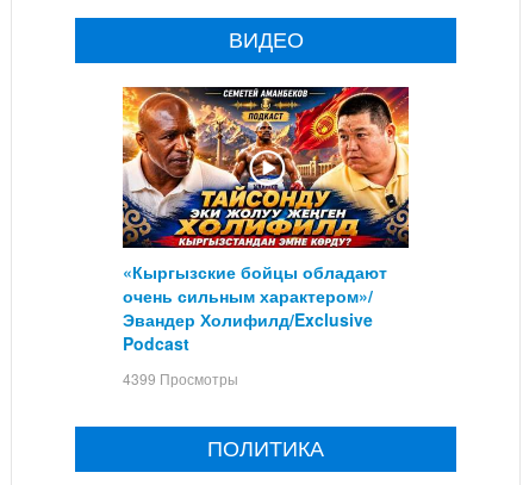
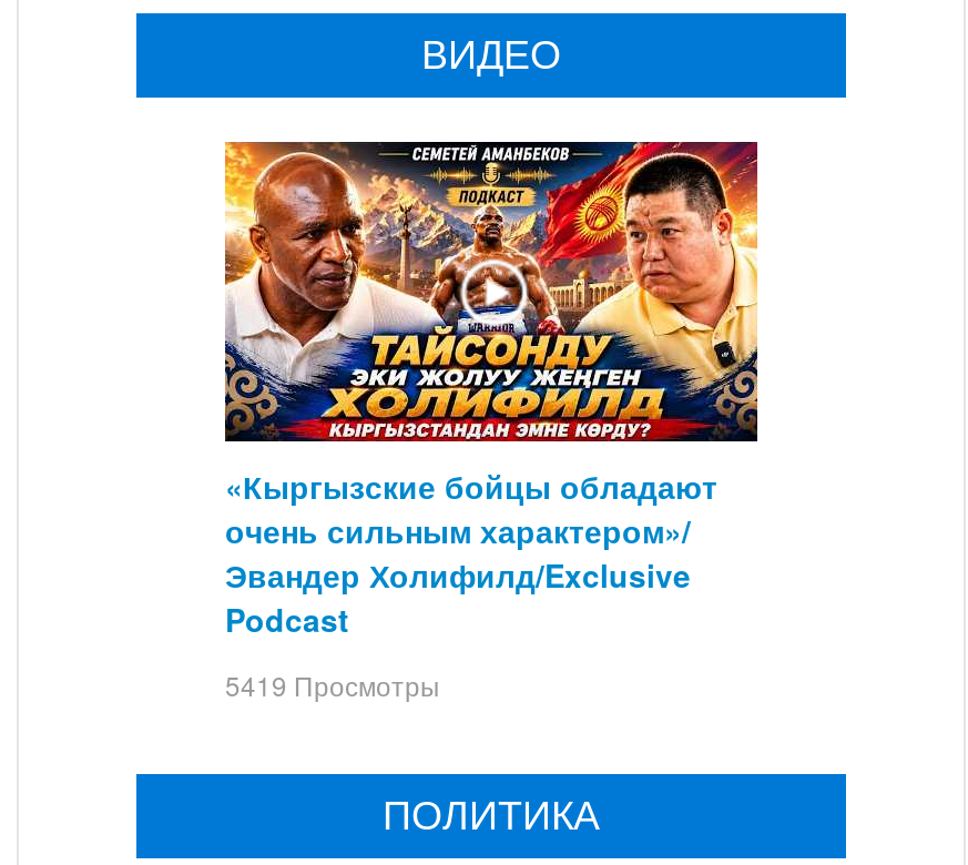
- 4399 Просмотры
+ 5419 Просмотры
